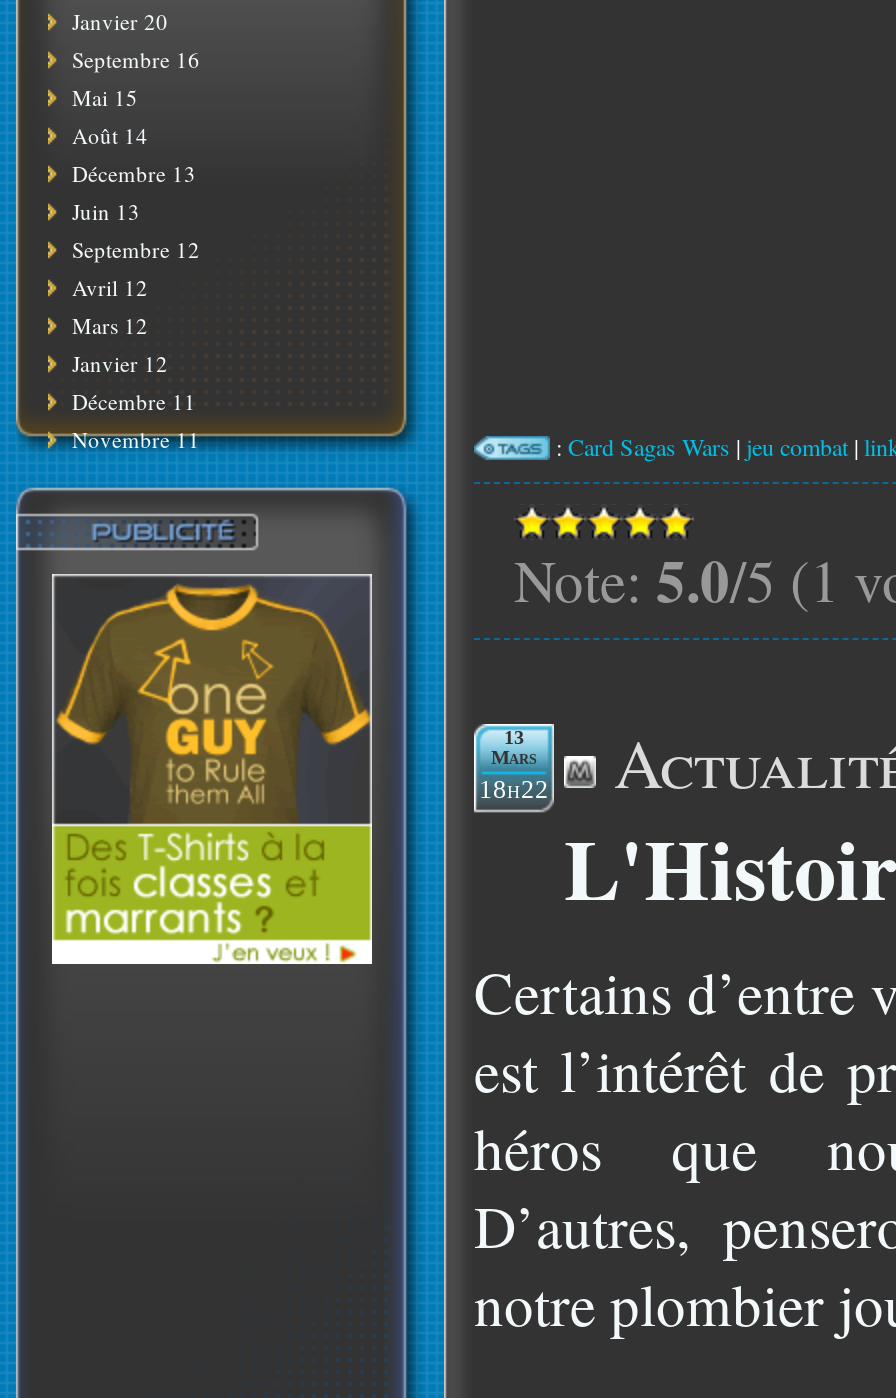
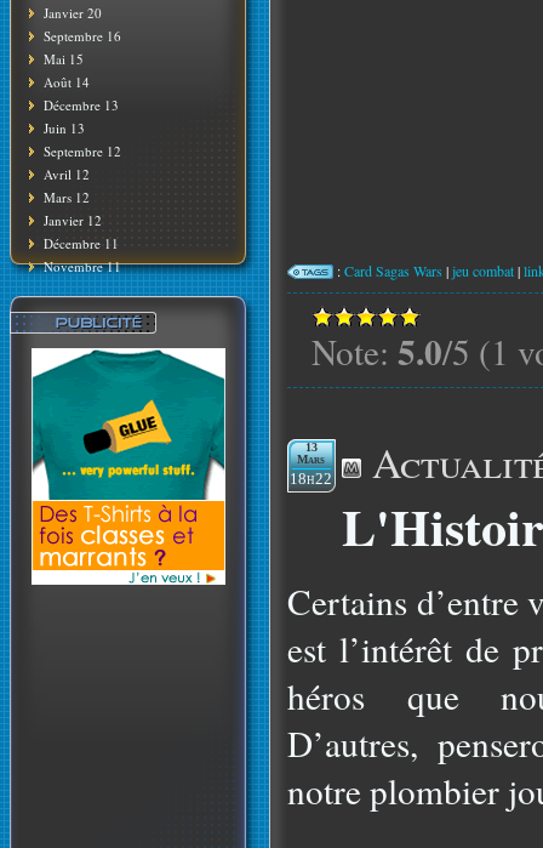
- [image]
+ [image]
